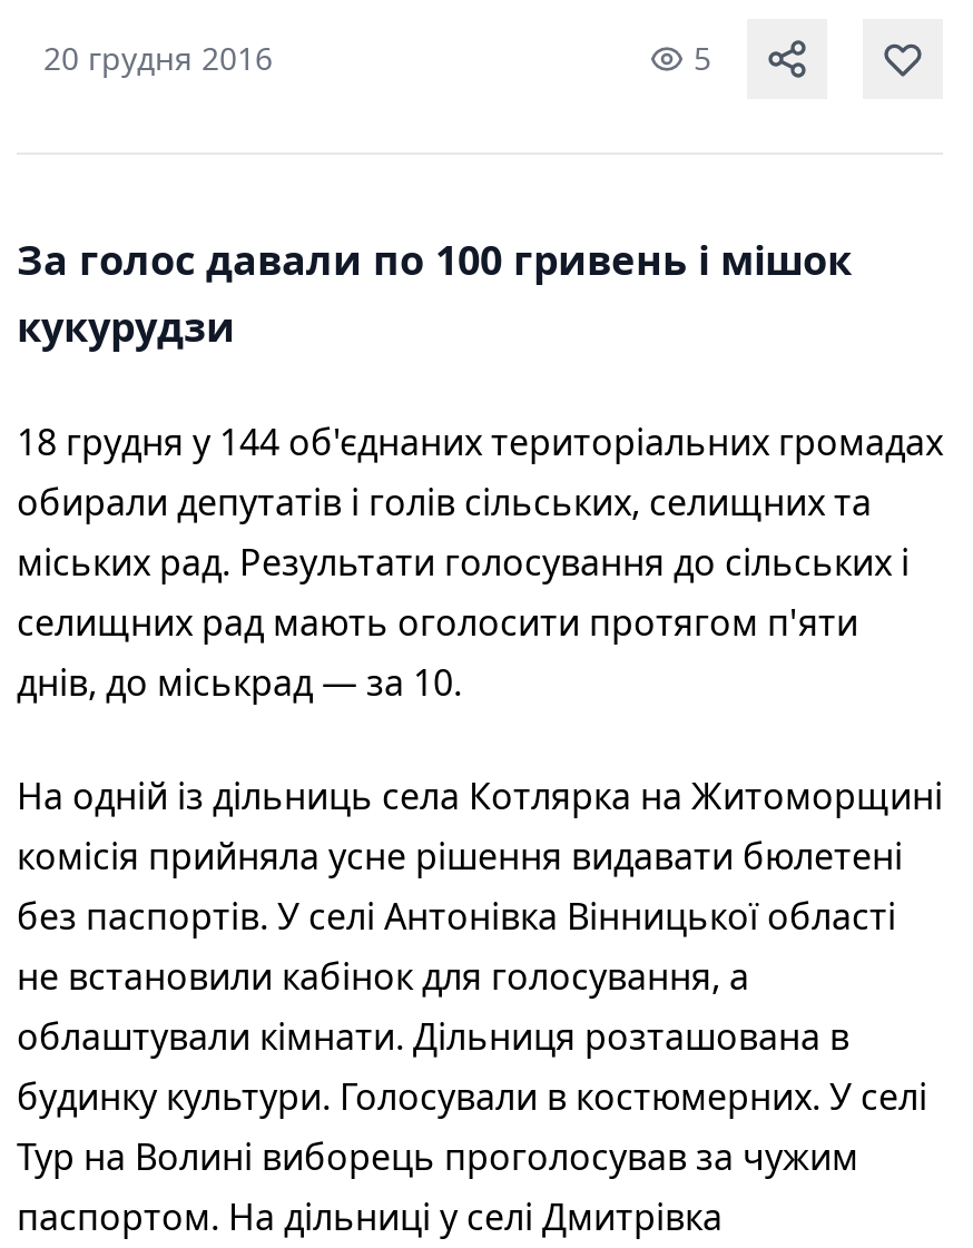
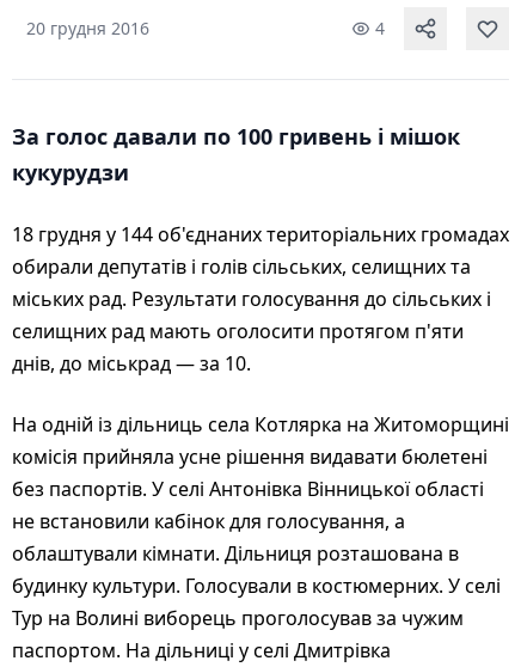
- 5
+ 4
